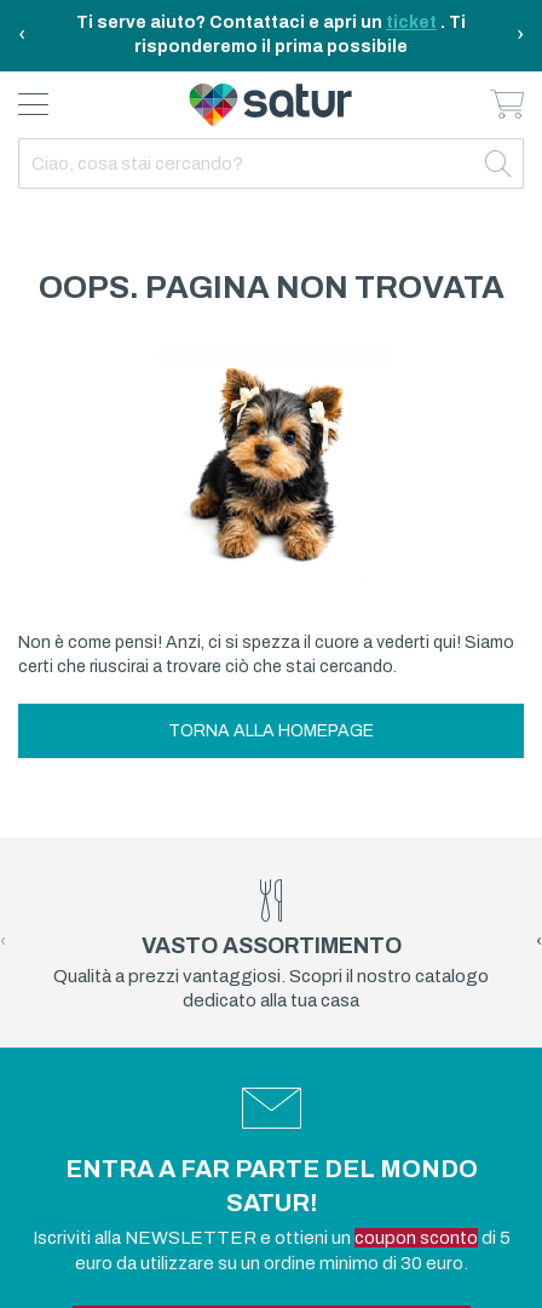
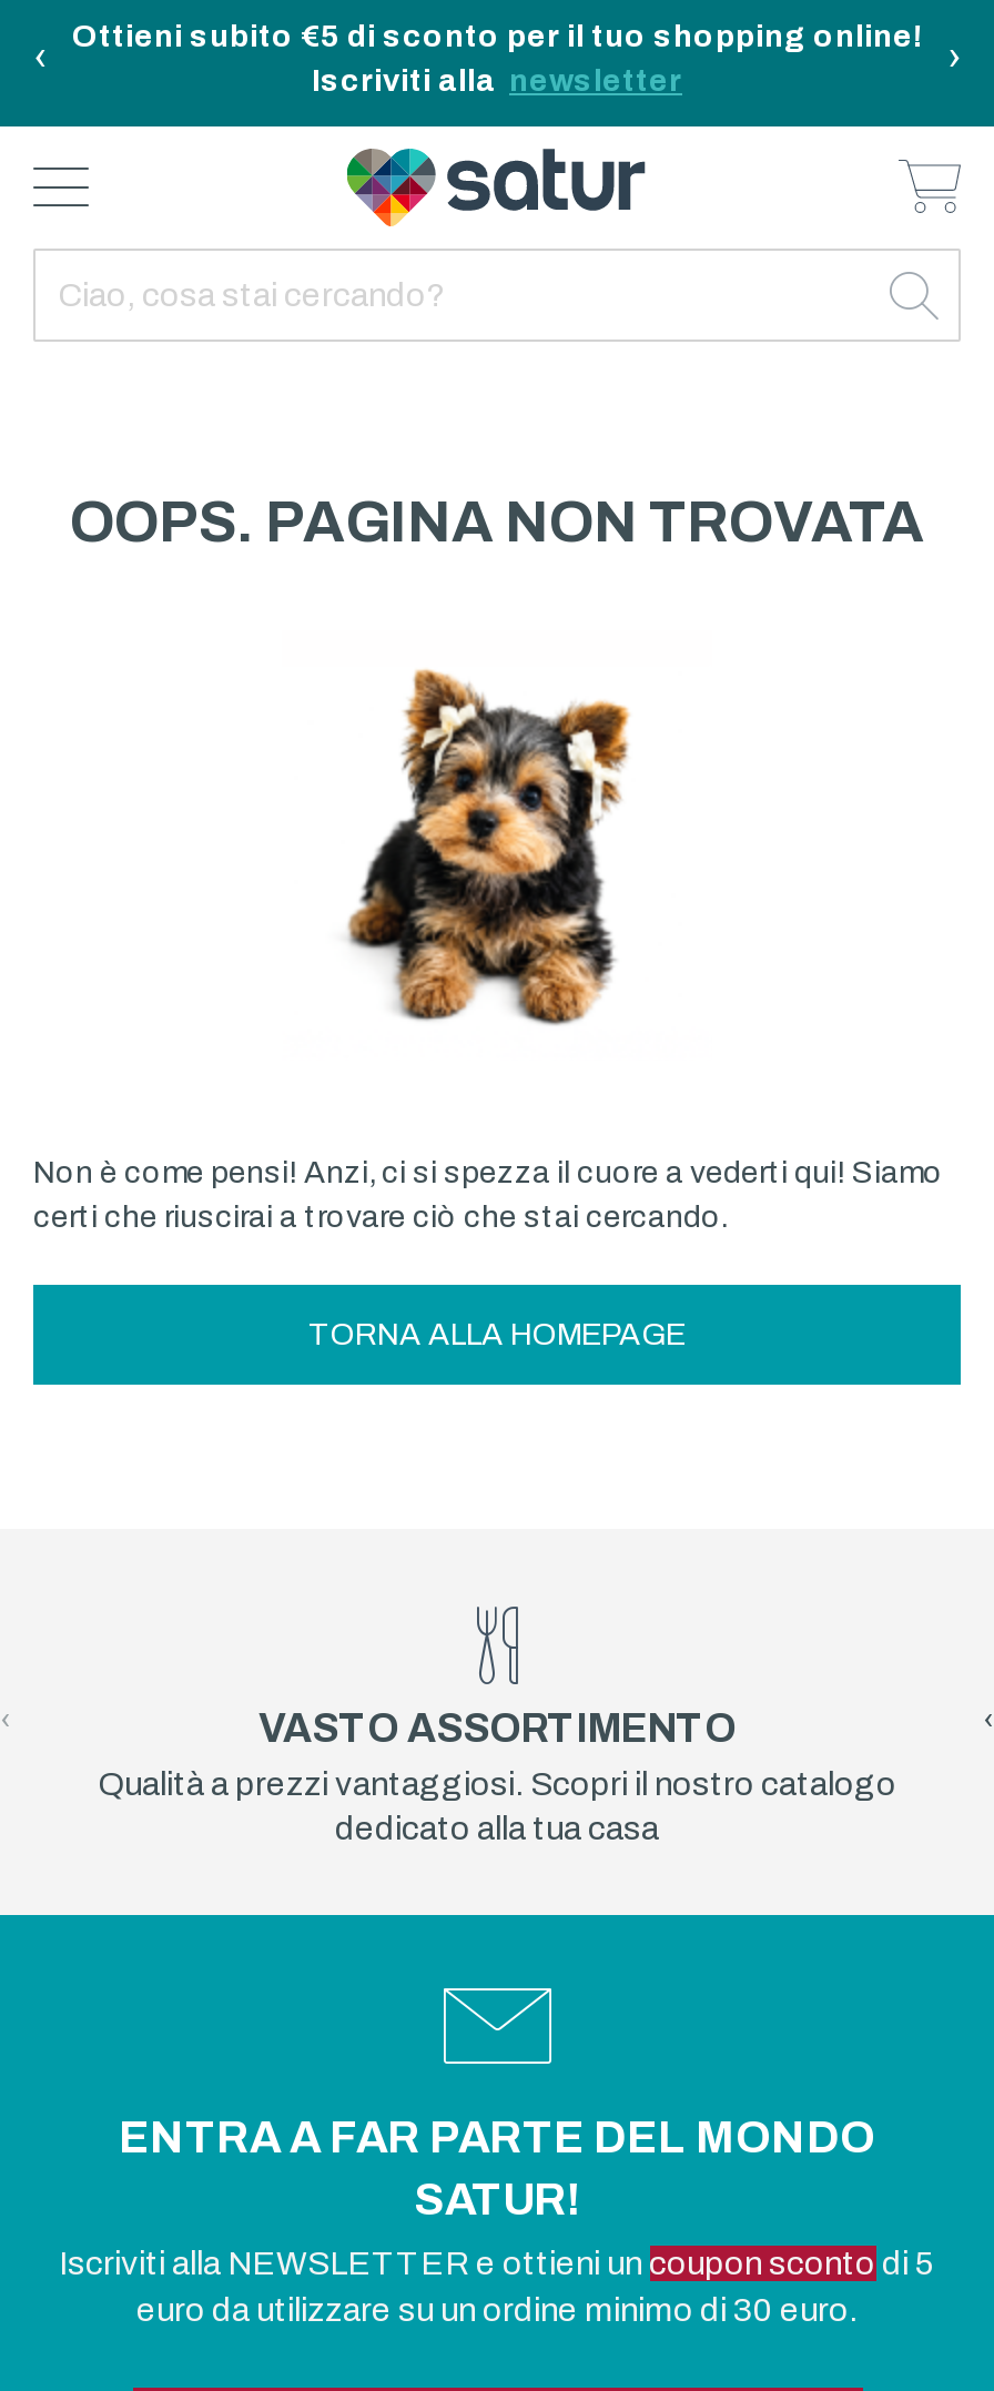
- Ti serve aiuto? Contattaci e apri un ticket. Ti
- risponderemo il prima possibile
+ Ottieni subito €5 di sconto per il tuo shopping online!
+ Iscriviti alla newsletter
